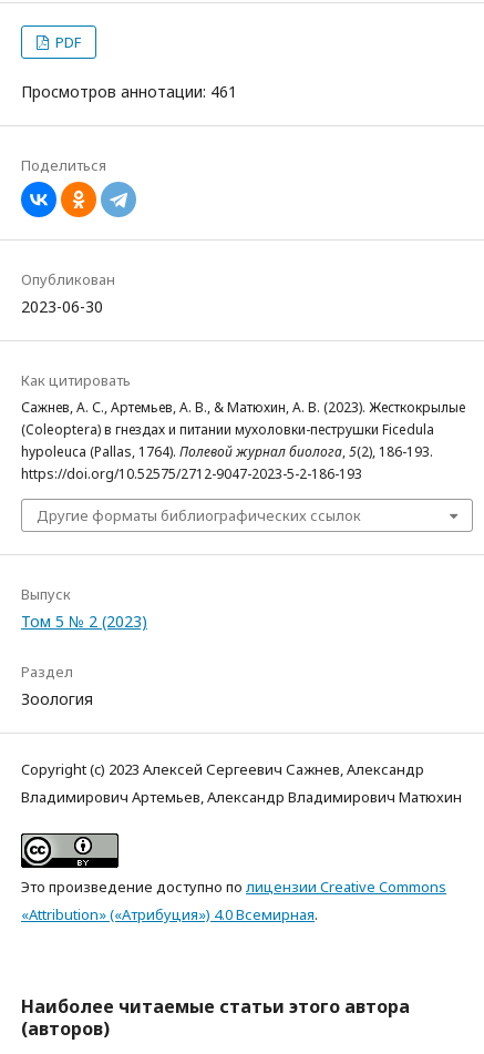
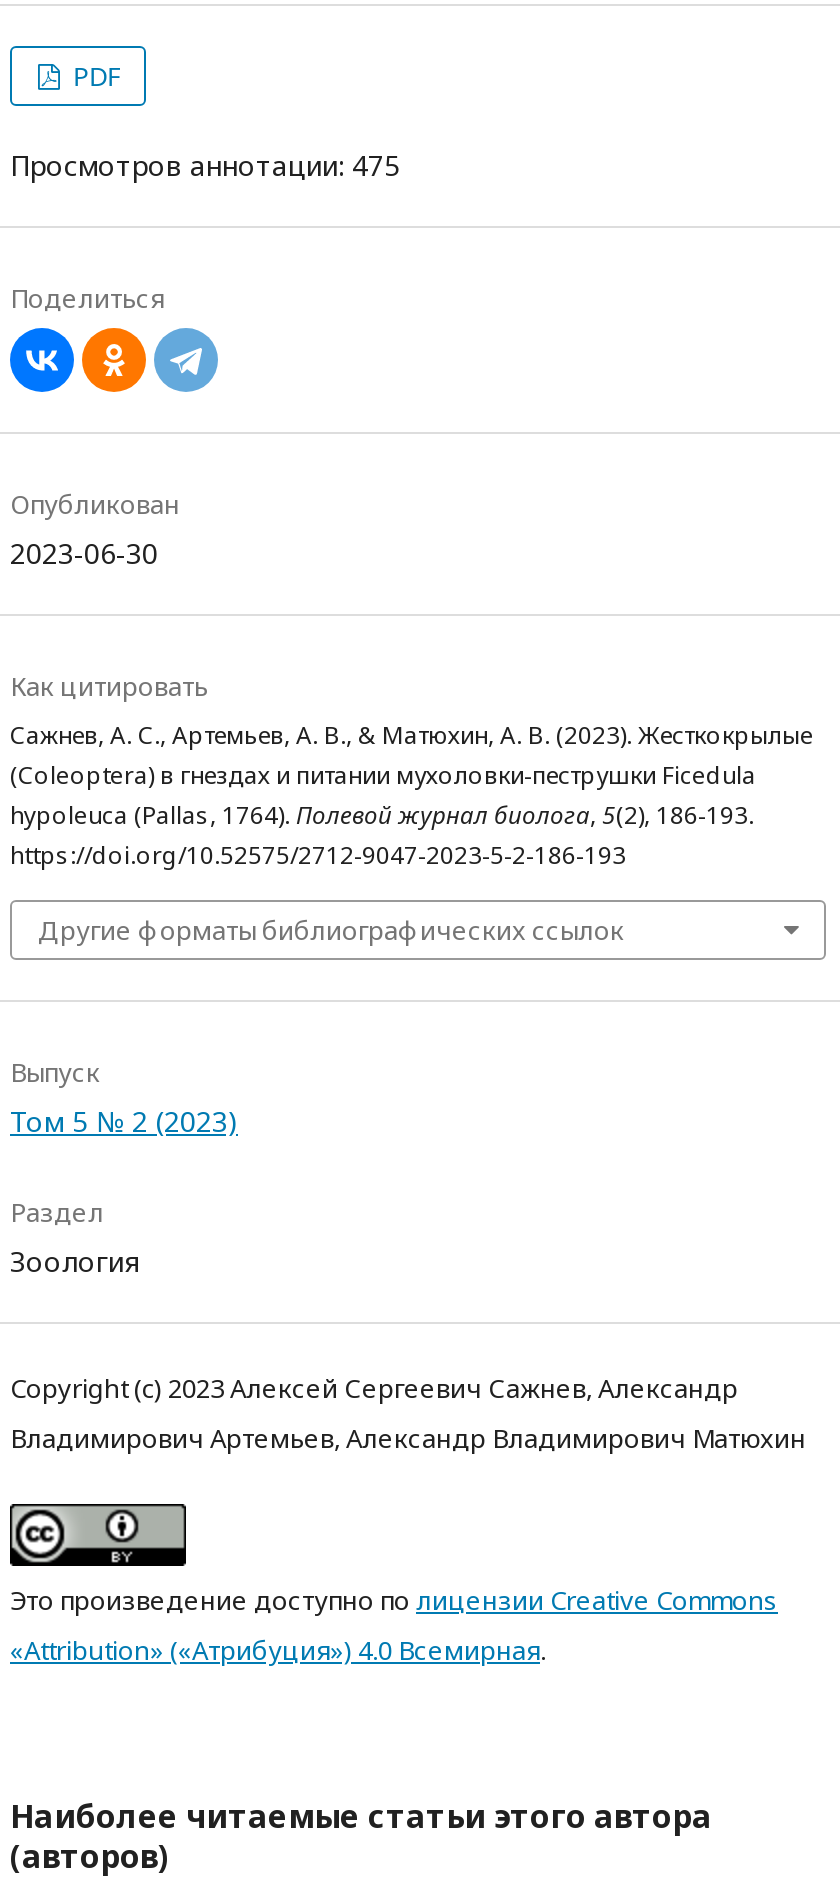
- Просмотров аннотации: 461
+ Просмотров аннотации: 475
